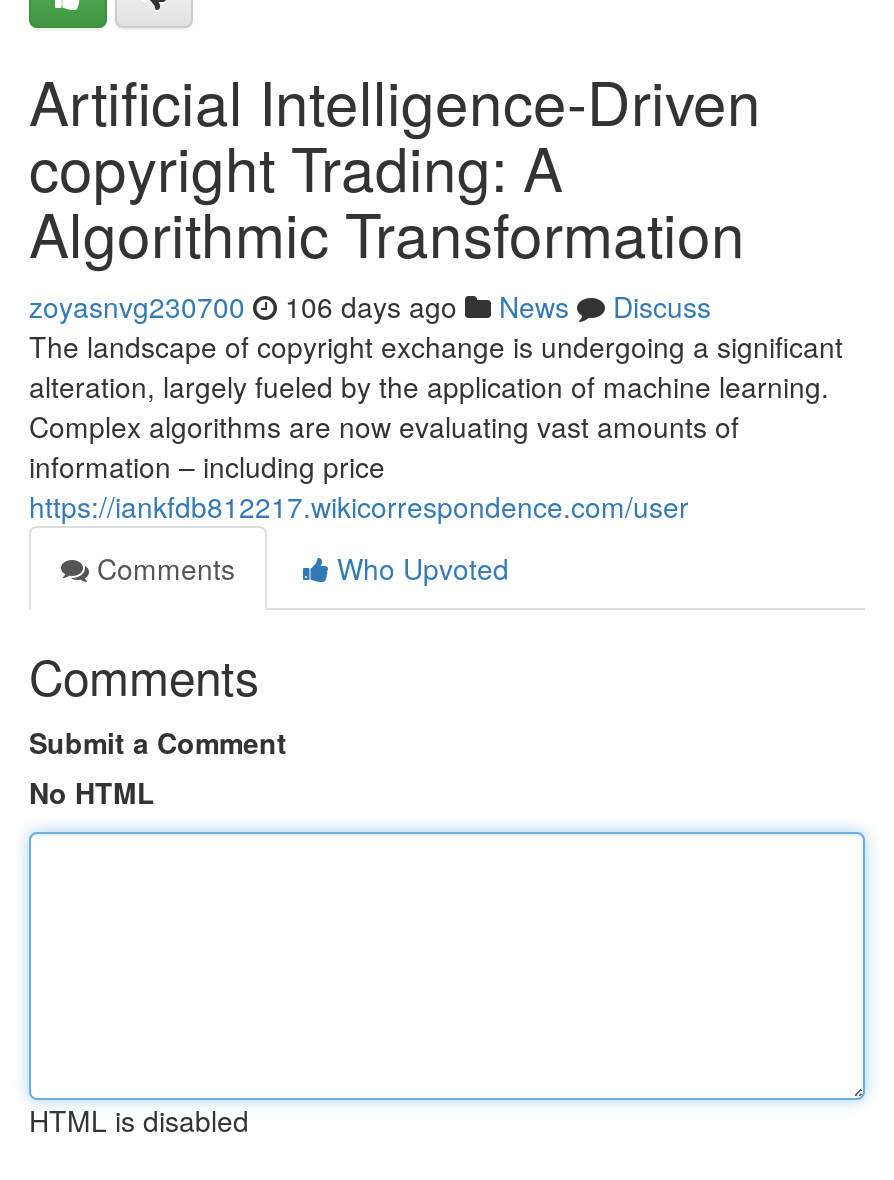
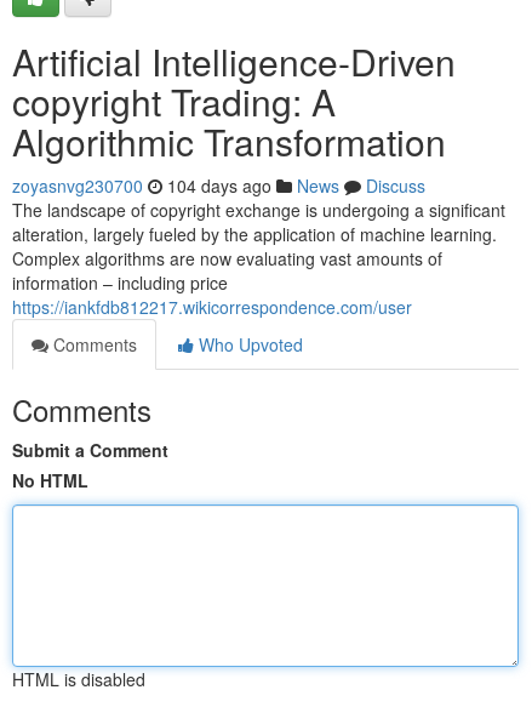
- zoyasnvg230700 106 days ago News Discuss
+ zoyasnvg230700 104 days ago News Discuss
